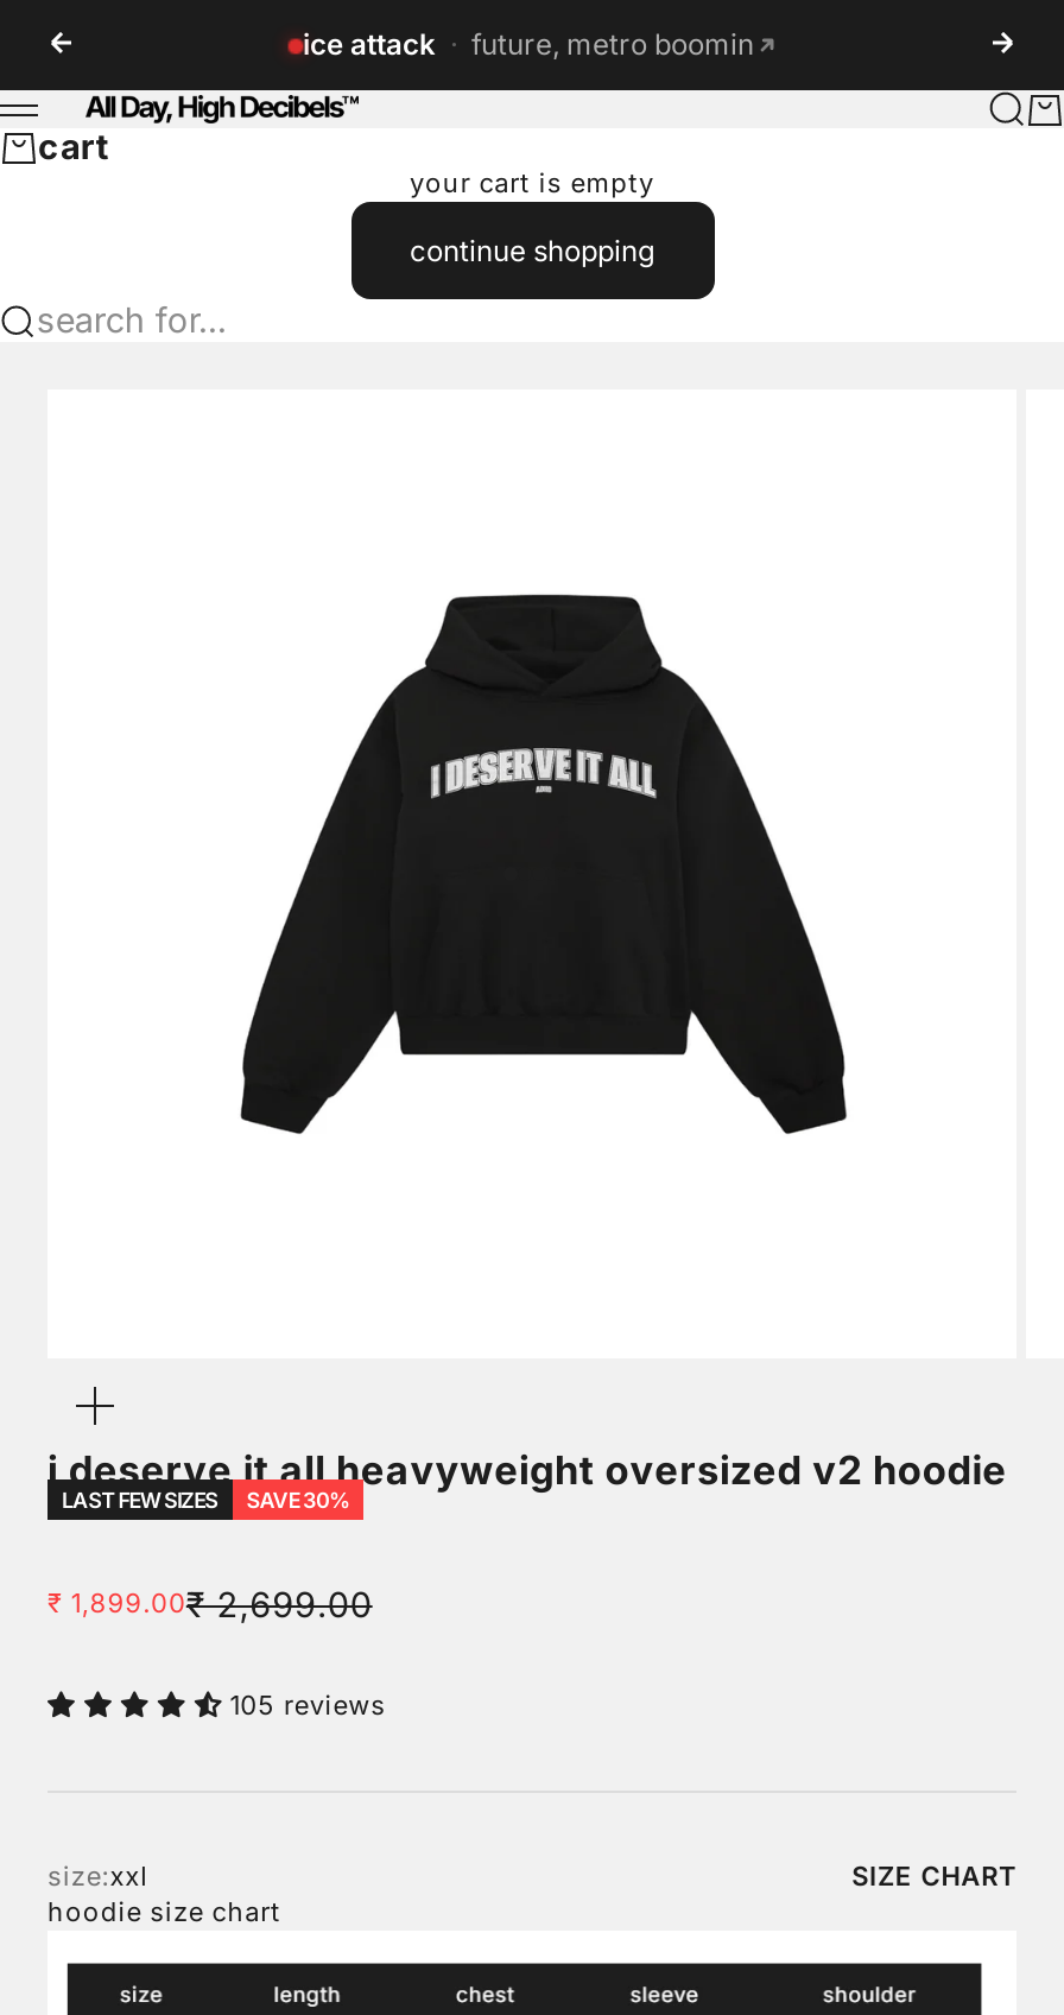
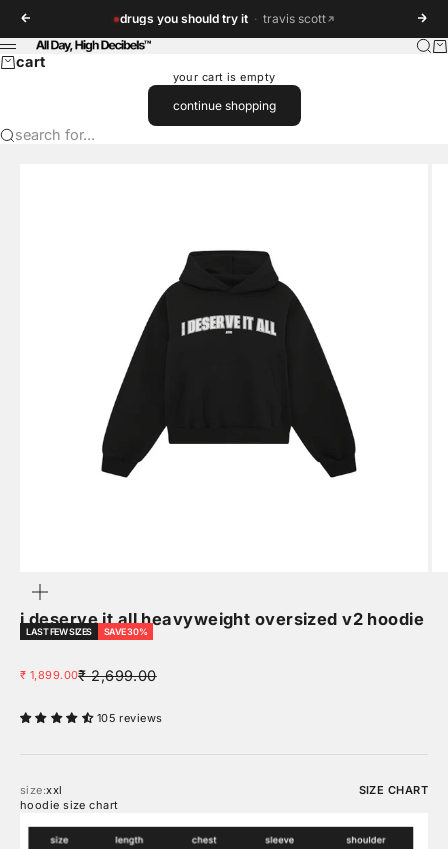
- ice attack · future, metro boomin
+ drugs you should try it · travis scott
